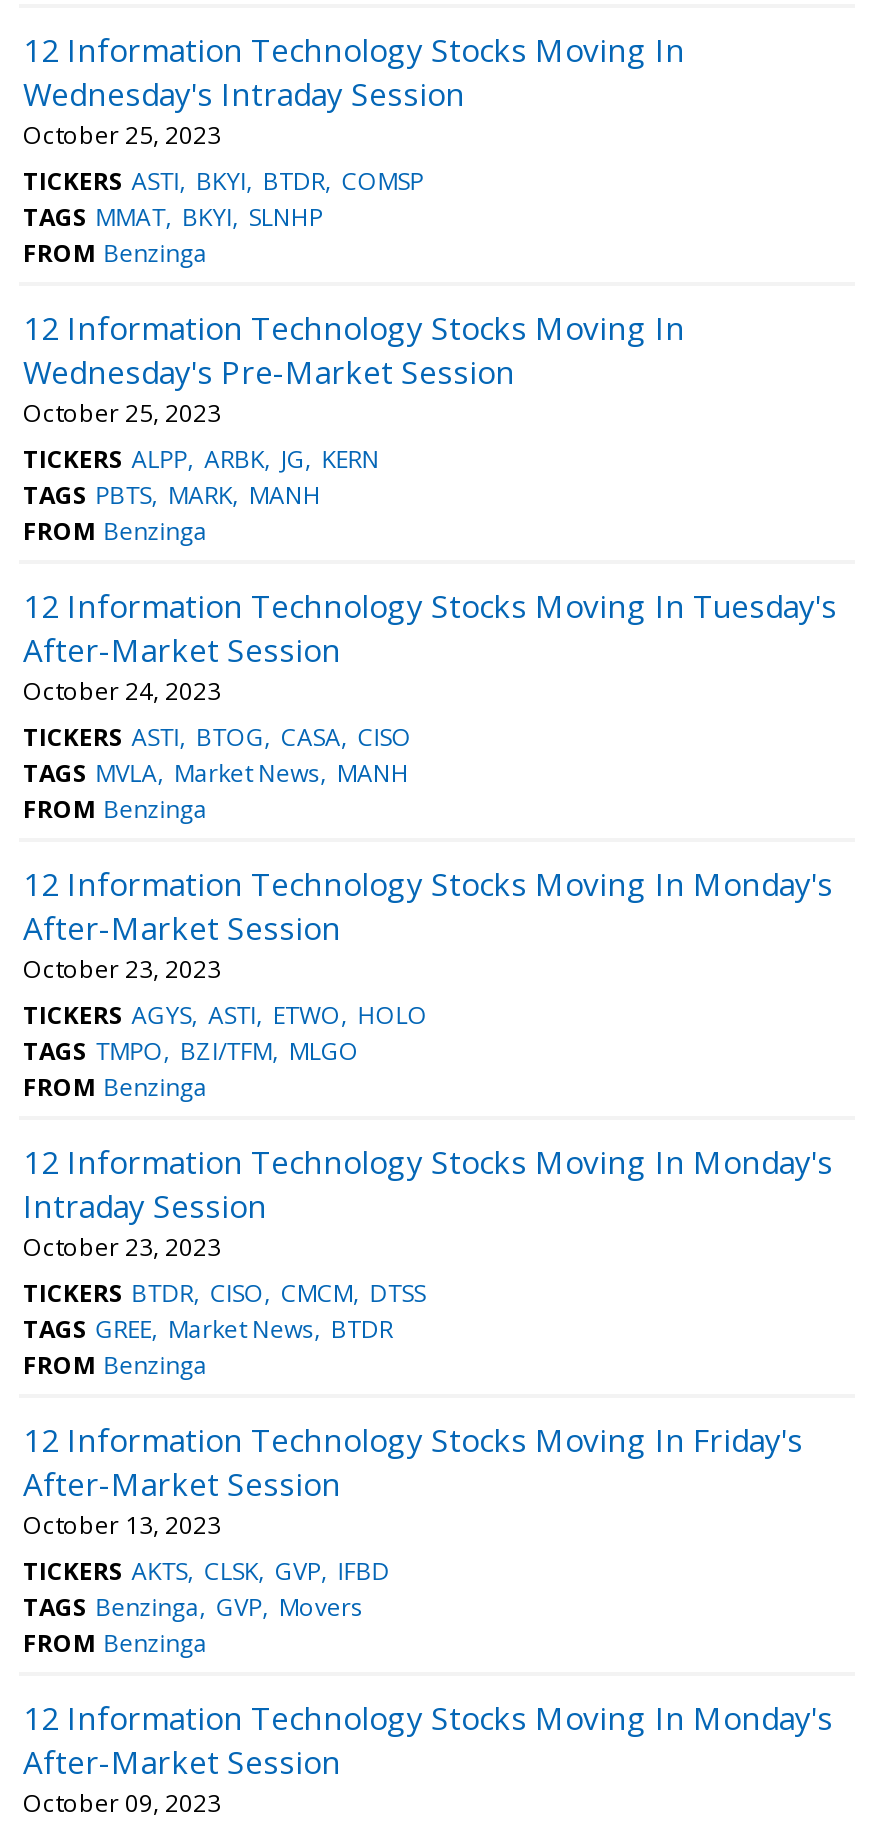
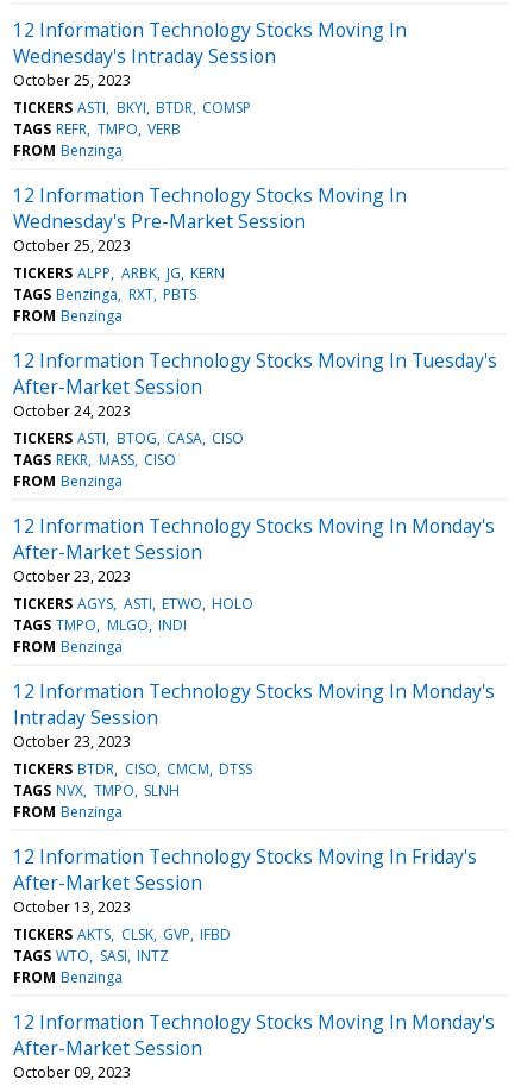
- TAGS MMAT BKYI SLNHP
+ TAGS REFR TMPO VERB

- TAGS PBTS MARK MANH
+ TAGS Benzinga RXT PBTS

- TAGS MVLA Market News MANH
+ TAGS REKR MASS CISO

- TAGS TMPO BZI/TFM MLGO
+ TAGS TMPO MLGO INDI

- TAGS GREE Market News BTDR
+ TAGS NVX TMPO SLNH

- TAGS Benzinga GVP Movers
+ TAGS WTO SASI INTZ
